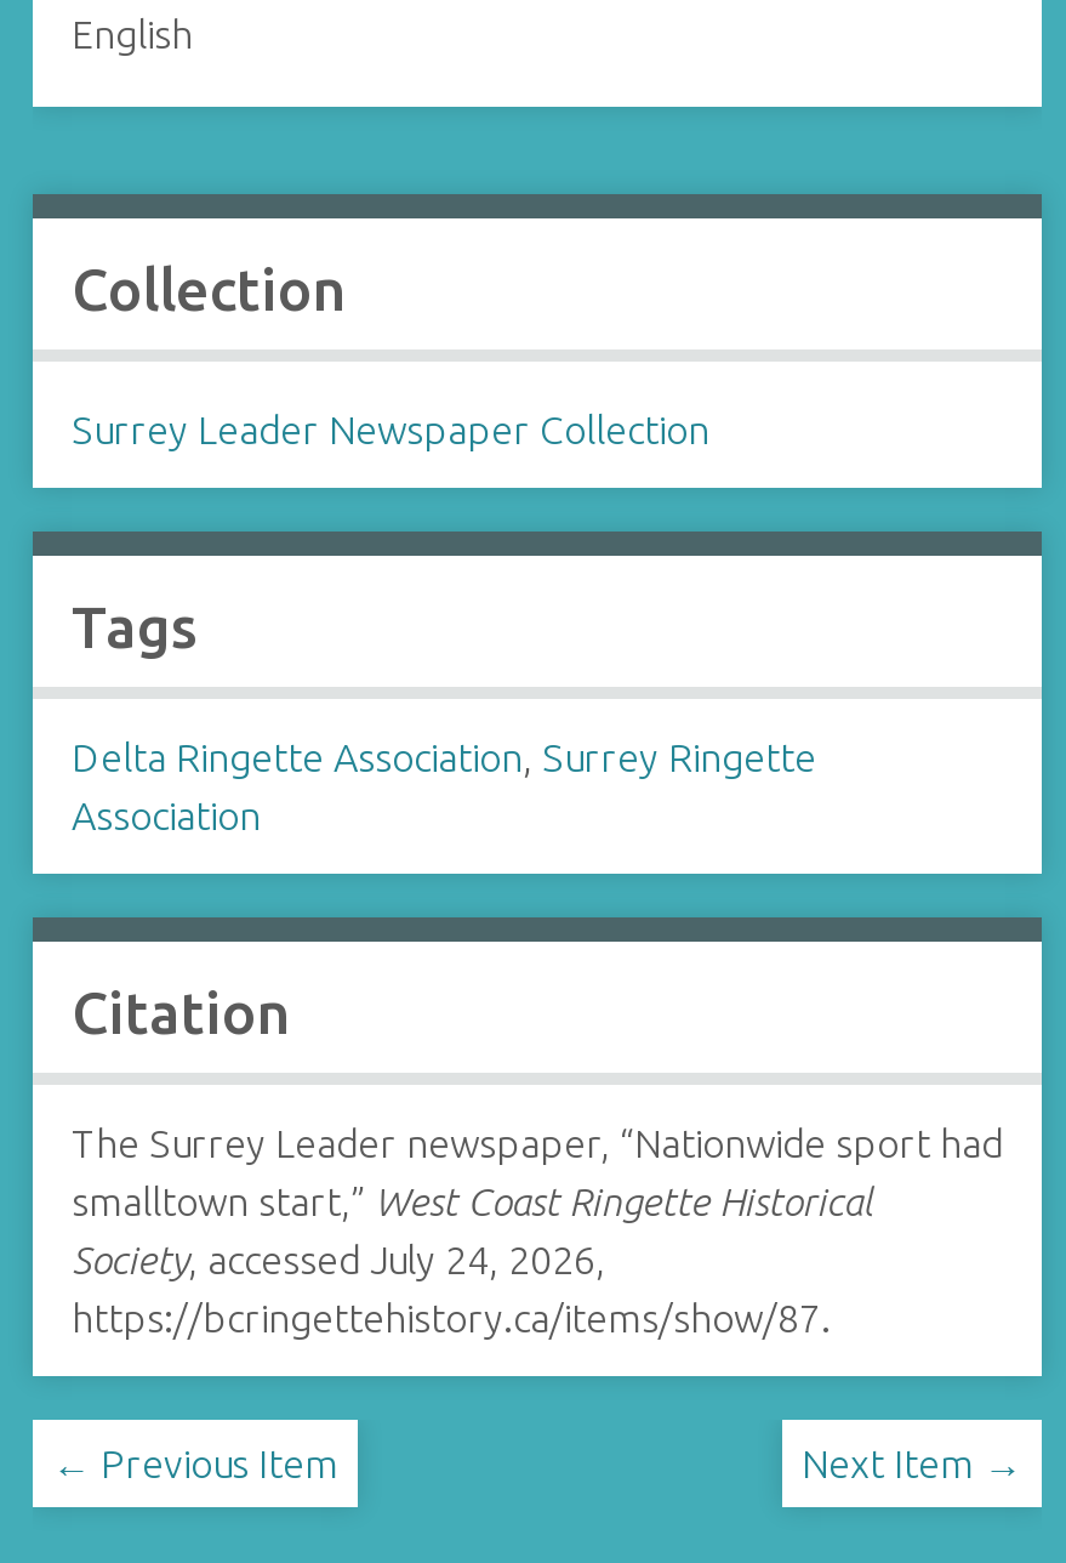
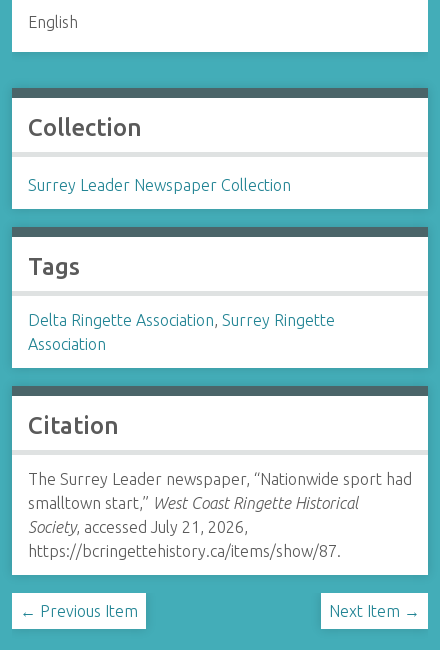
- Society, accessed July 24, 2026,
+ Society, accessed July 21, 2026,
